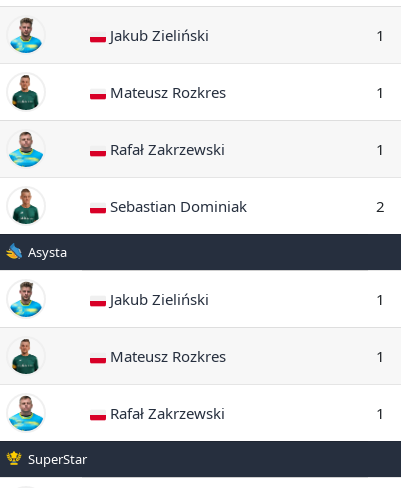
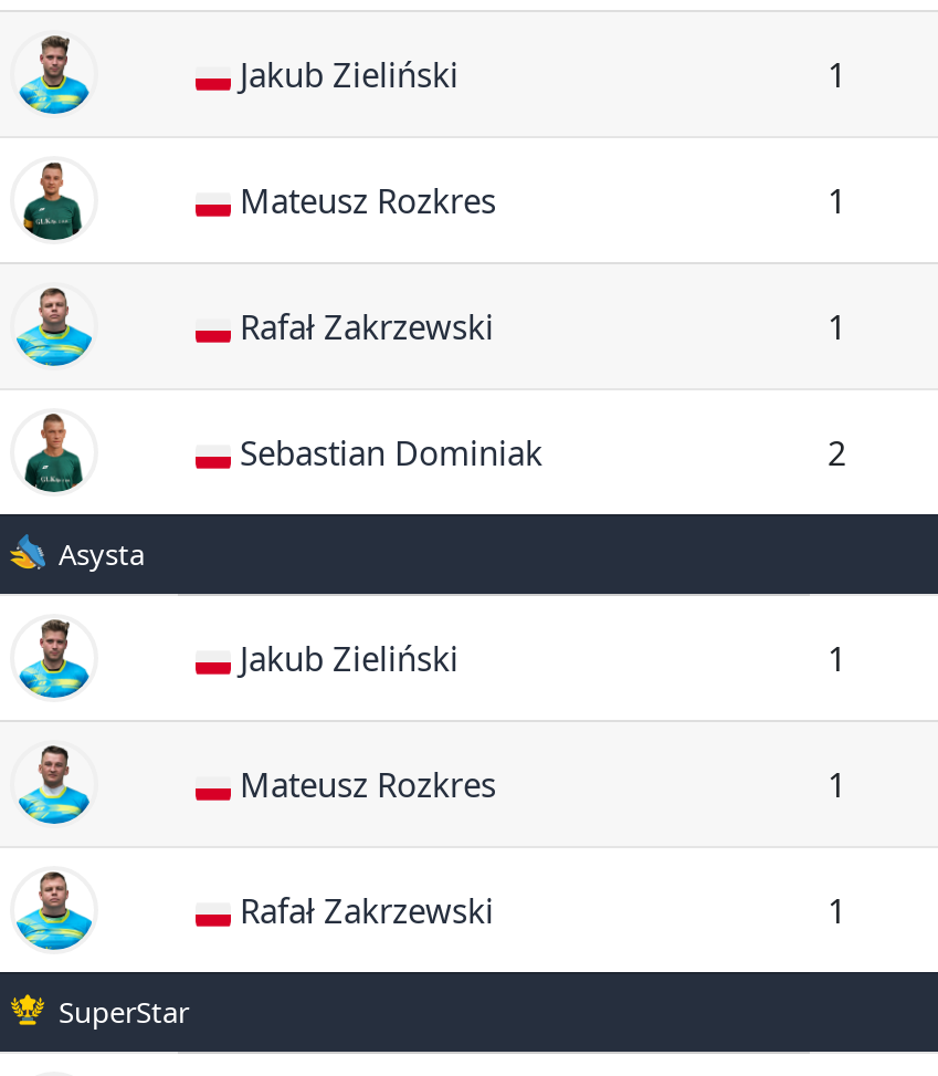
- [image]
+ [image]
